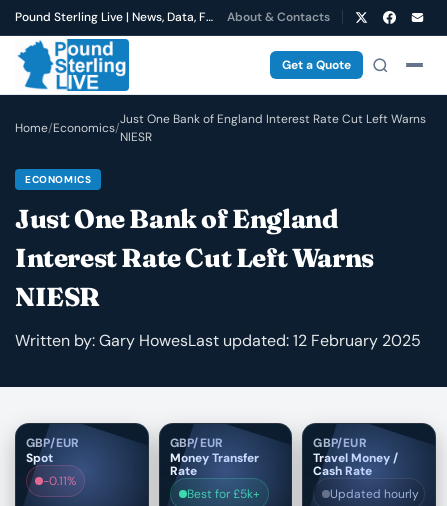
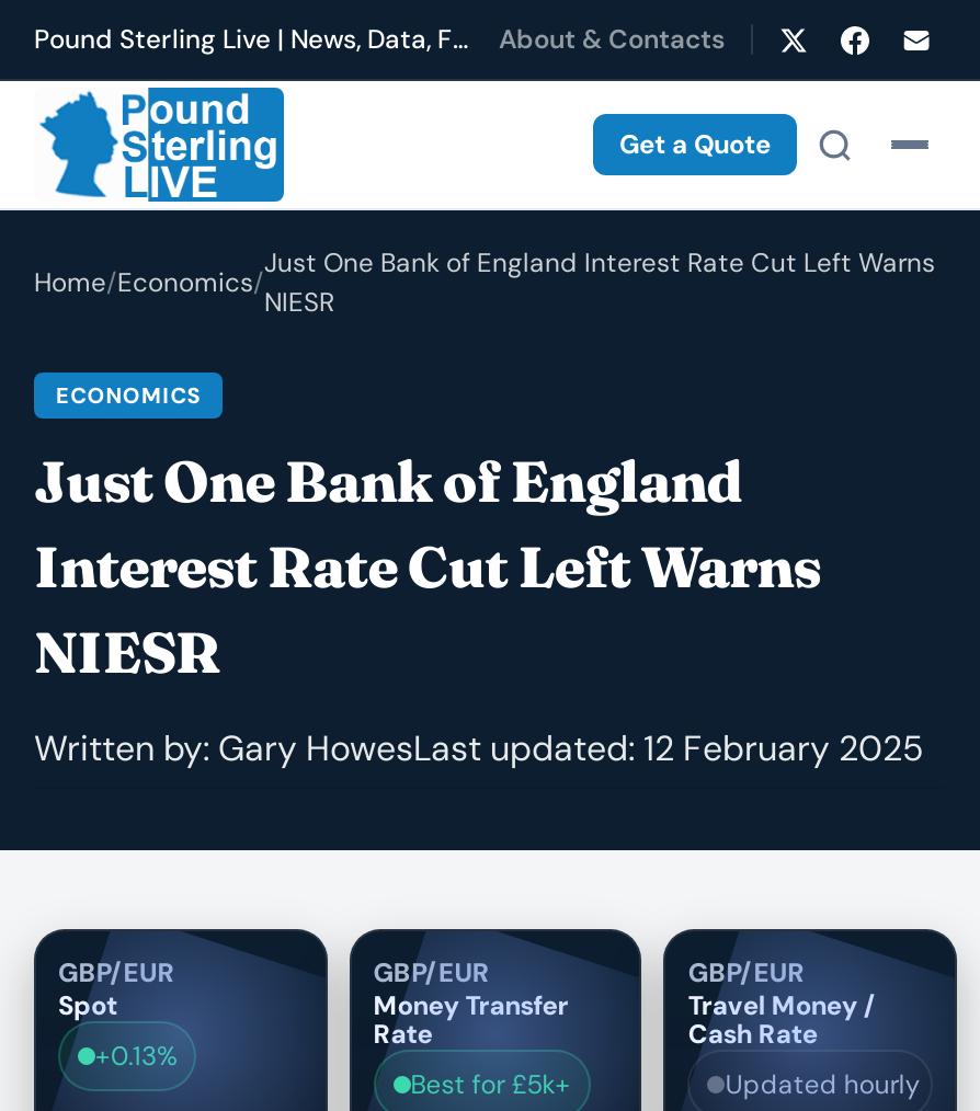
- -0.11%
+ +0.13%
